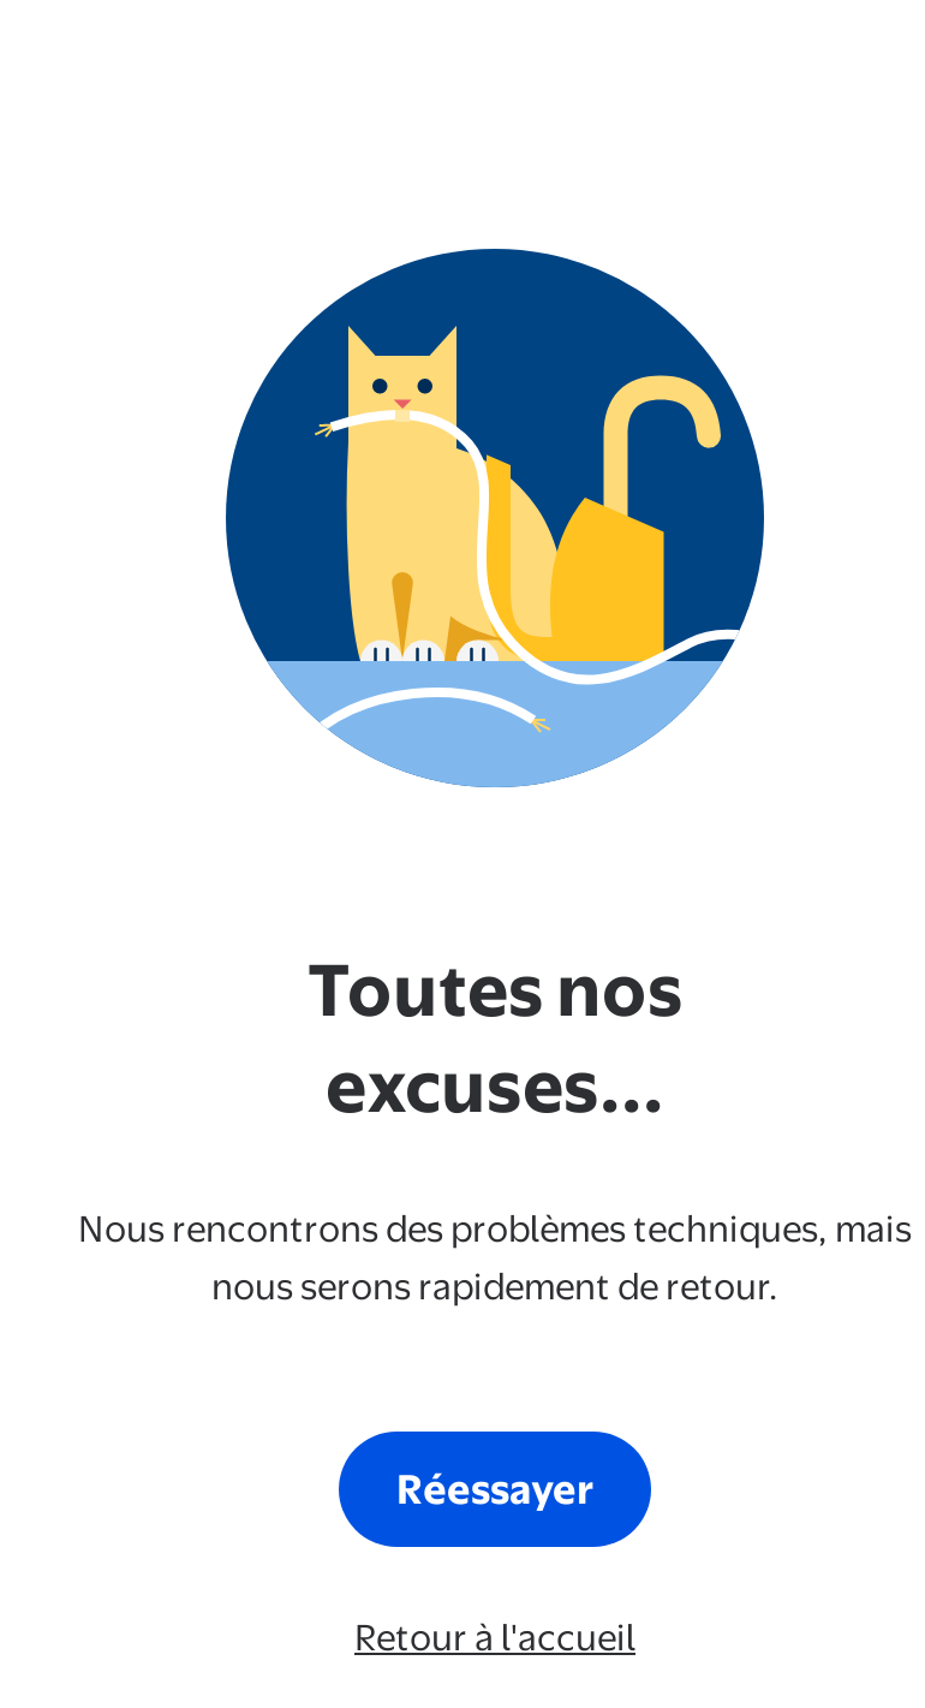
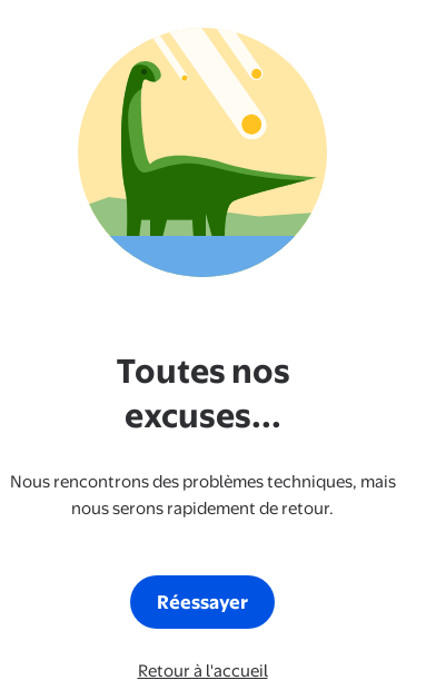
- [image]
+ [image]
